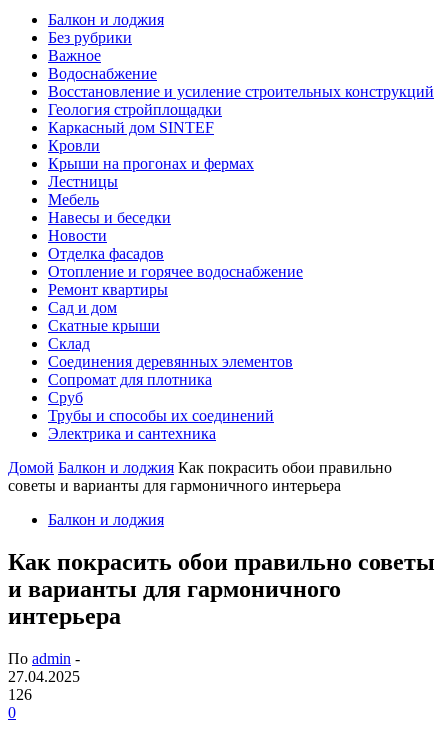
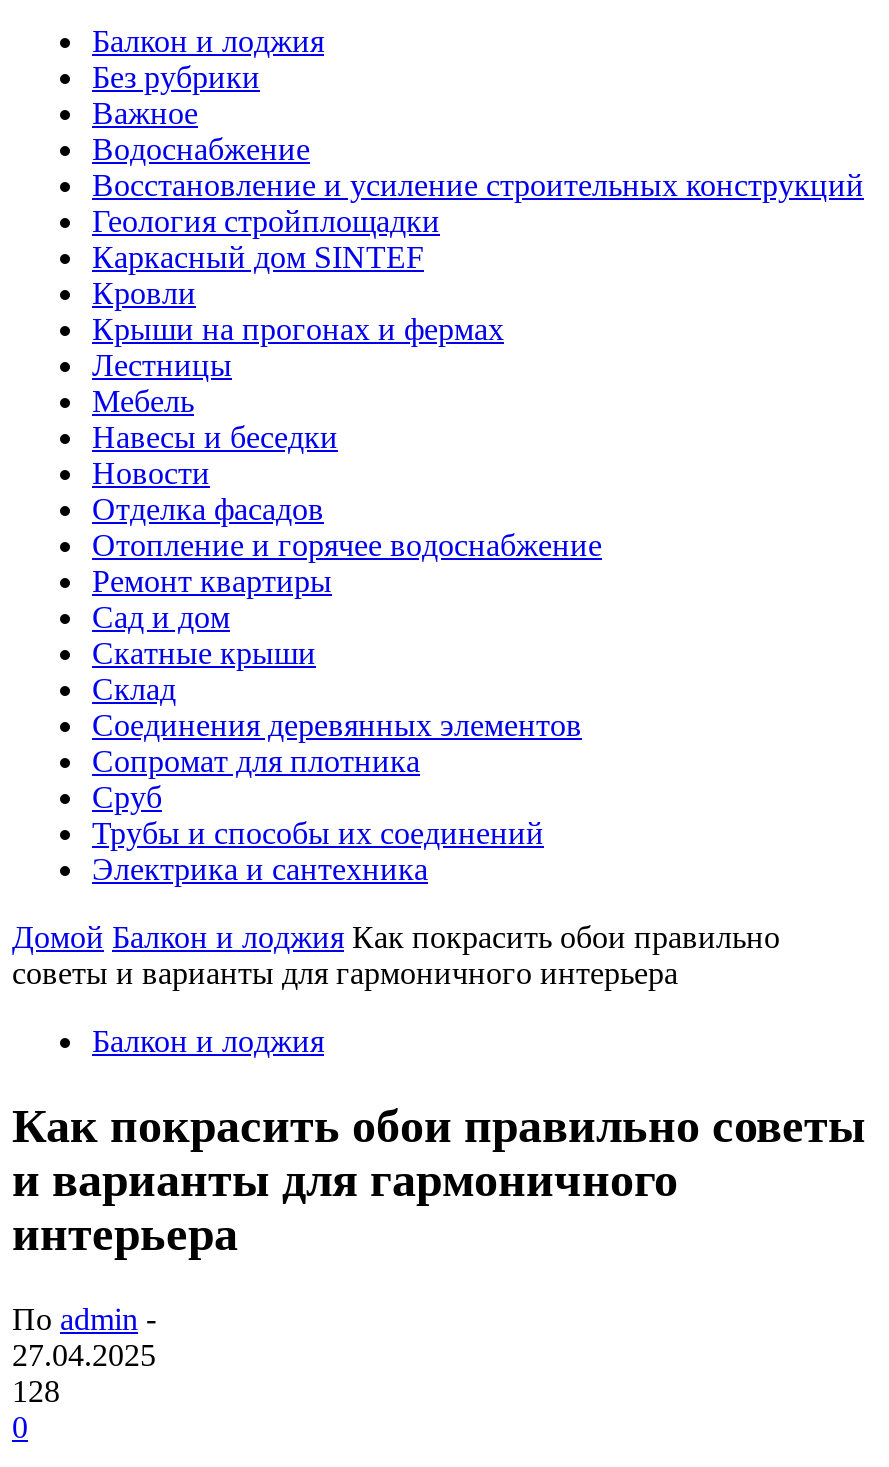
- 126
+ 128
